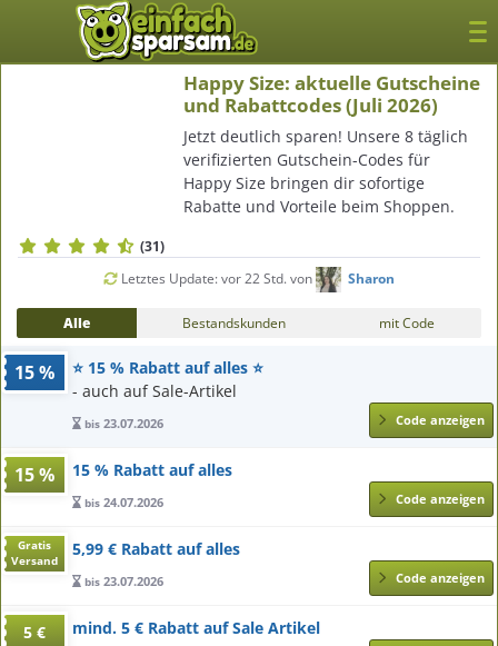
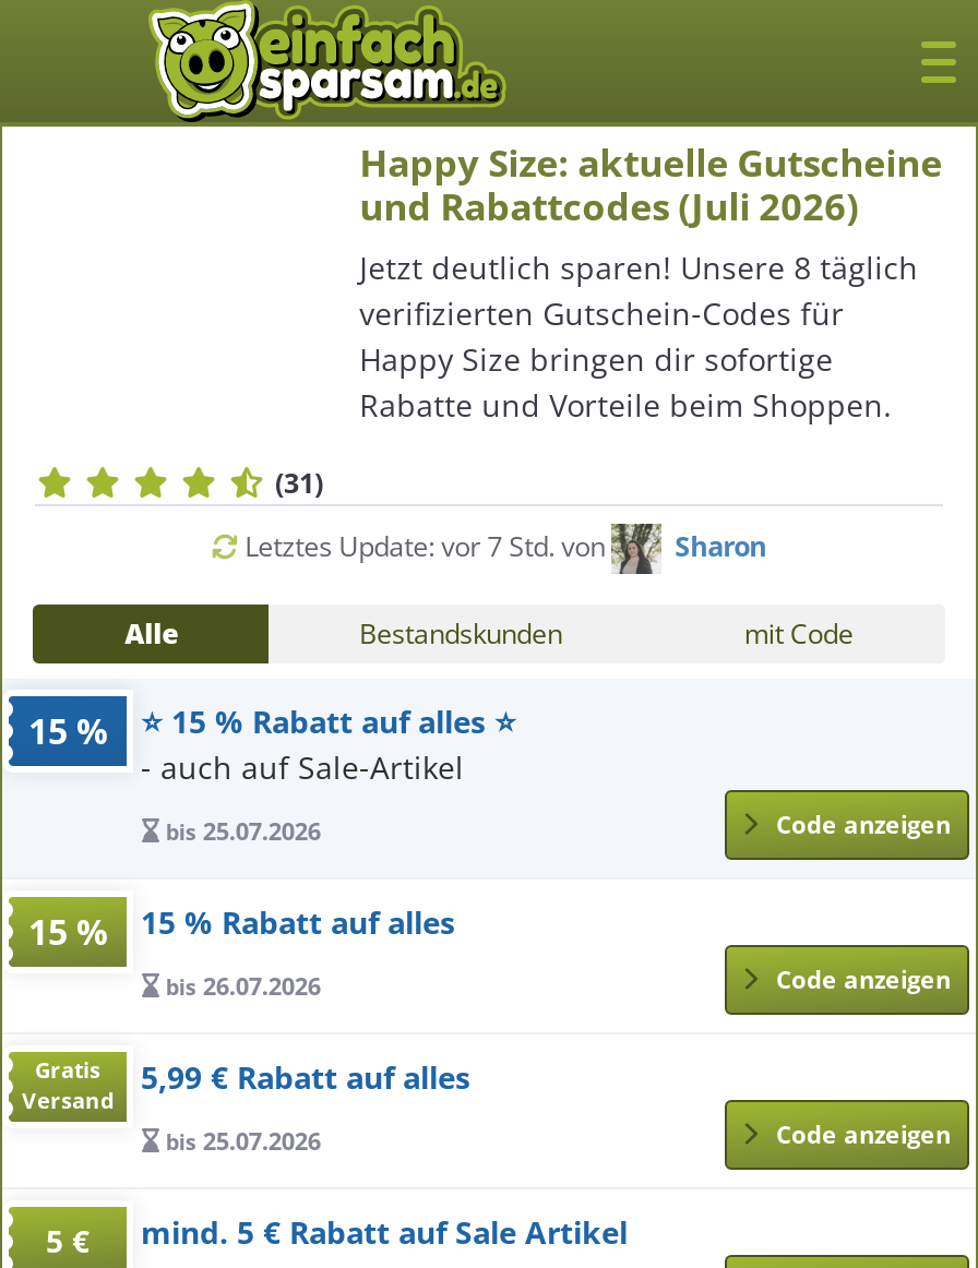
- Letztes Update: vor 22 Std. von
+ Letztes Update: vor 7 Std. von

- bis 23.07.2026
+ bis 25.07.2026

- bis 24.07.2026
+ bis 26.07.2026

- bis 23.07.2026
+ bis 25.07.2026
